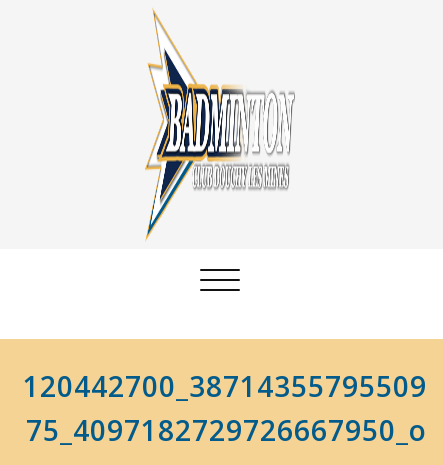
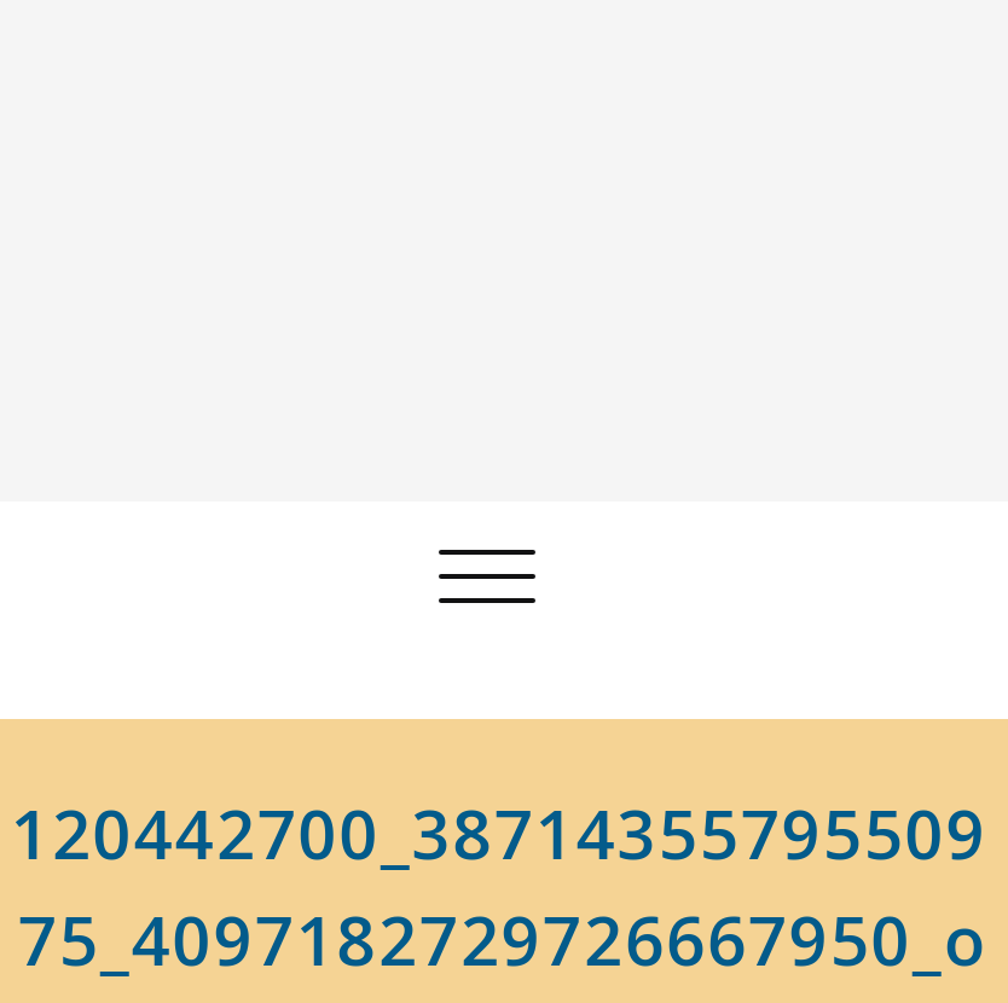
- [image]
